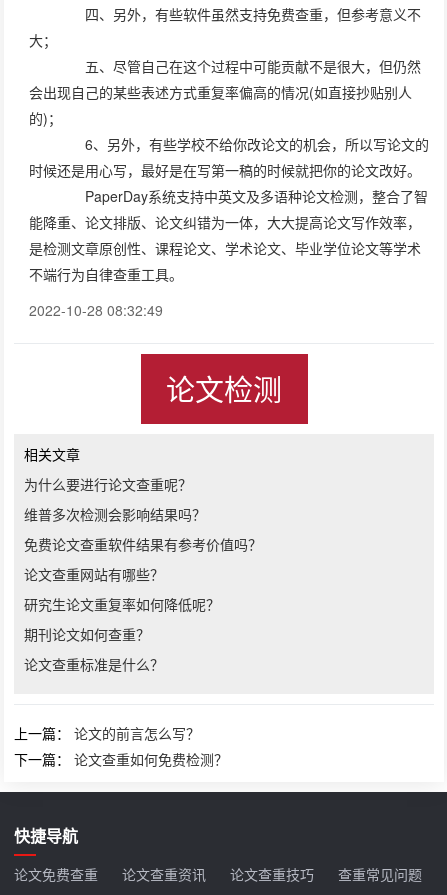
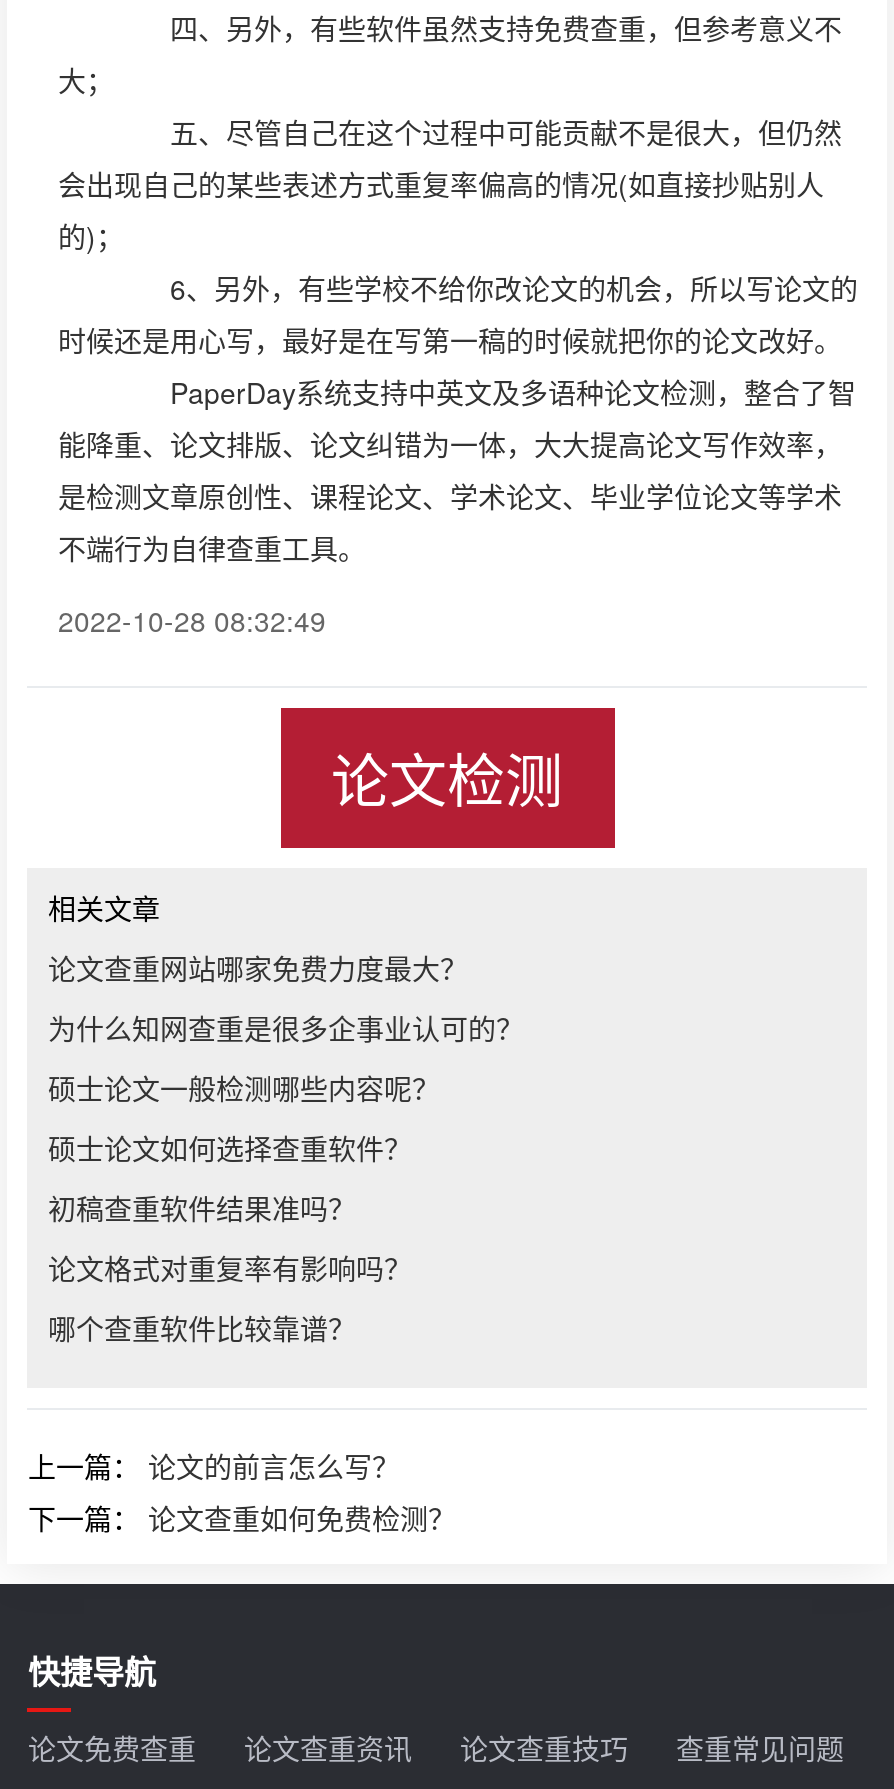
- 为什么要进行论文查重呢？
+ 论文查重网站哪家免费力度最大？

- 维普多次检测会影响结果吗？
+ 为什么知网查重是很多企事业认可的？

- 免费论文查重软件结果有参考价值吗？
+ 硕士论文一般检测哪些内容呢？

- 论文查重网站有哪些？
+ 硕士论文如何选择查重软件？

- 研究生论文重复率如何降低呢？
+ 初稿查重软件结果准吗？

- 期刊论文如何查重？
+ 论文格式对重复率有影响吗？

- 论文查重标准是什么？
+ 哪个查重软件比较靠谱？
